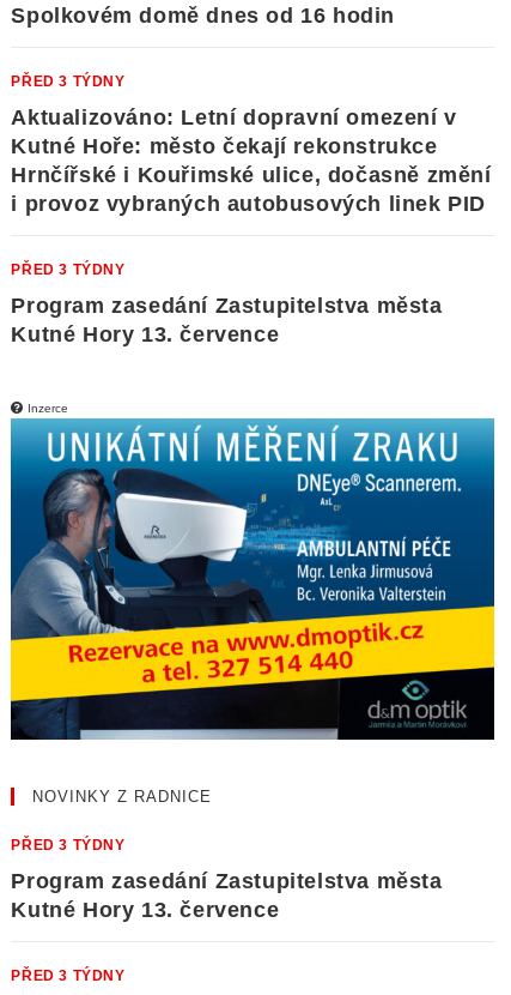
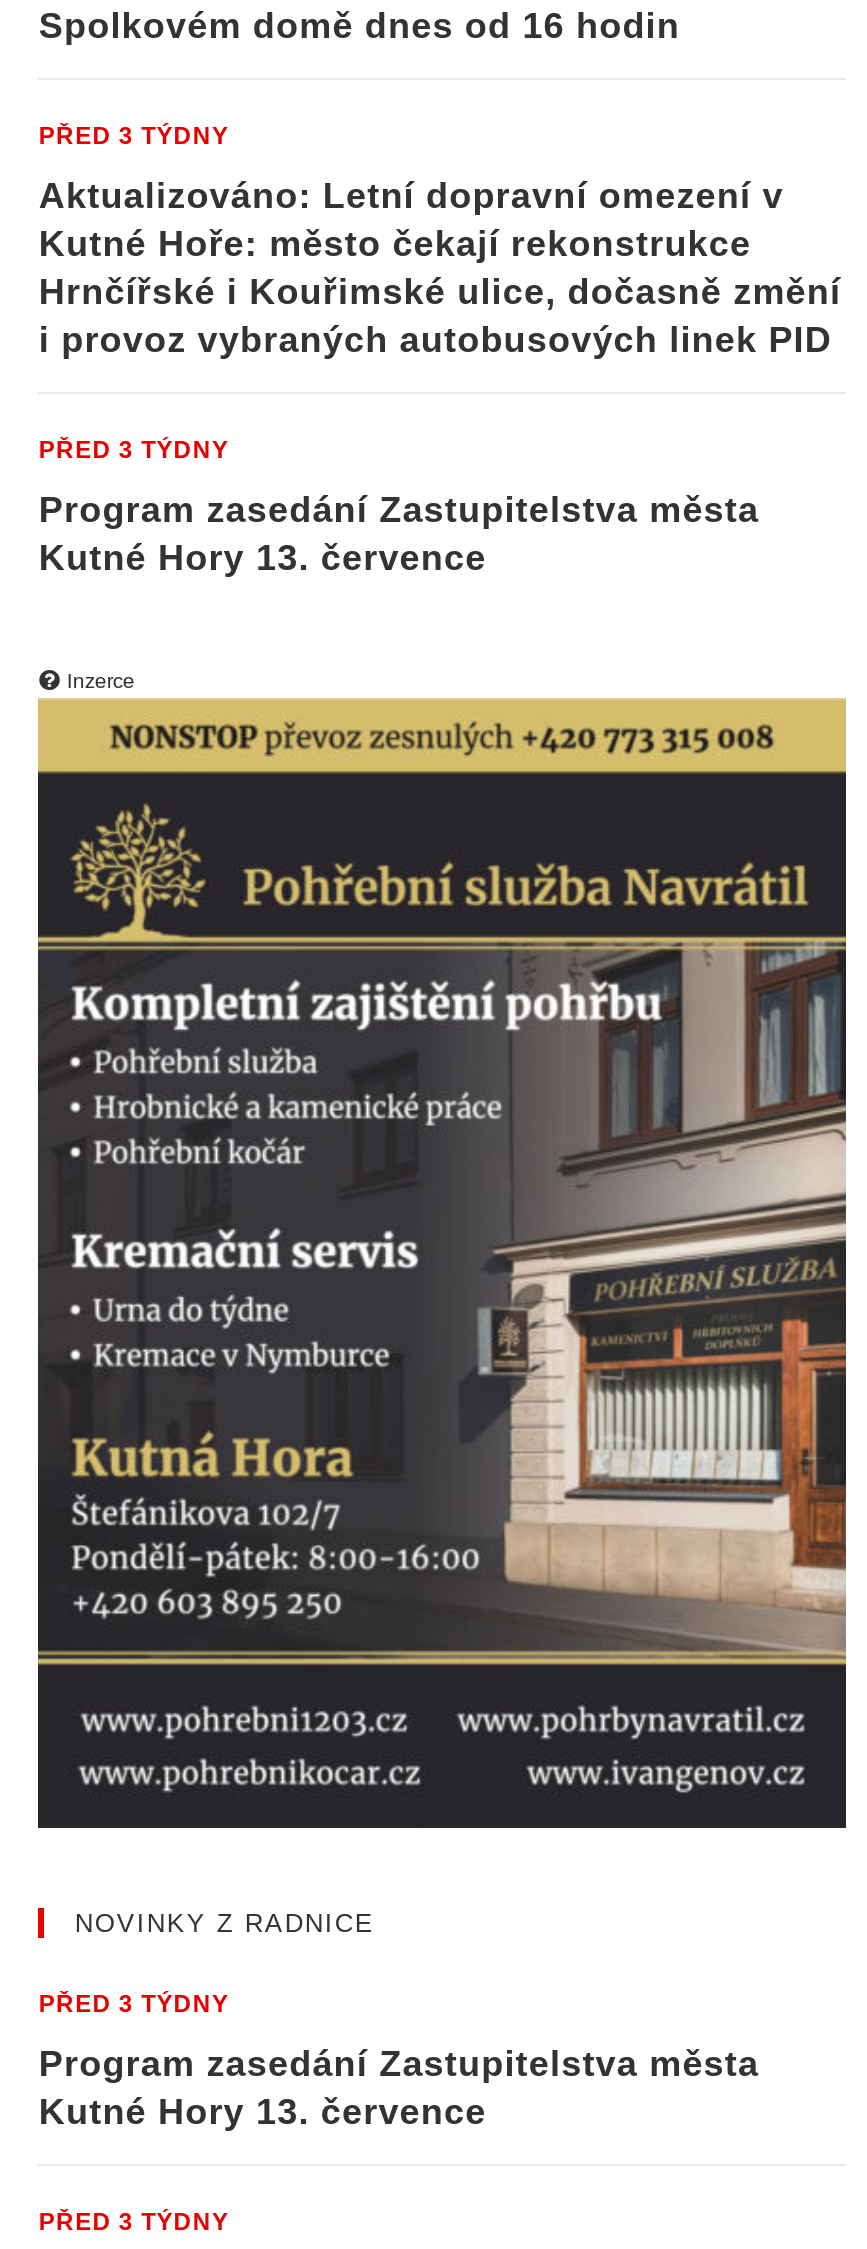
- [image]
+ [image]
